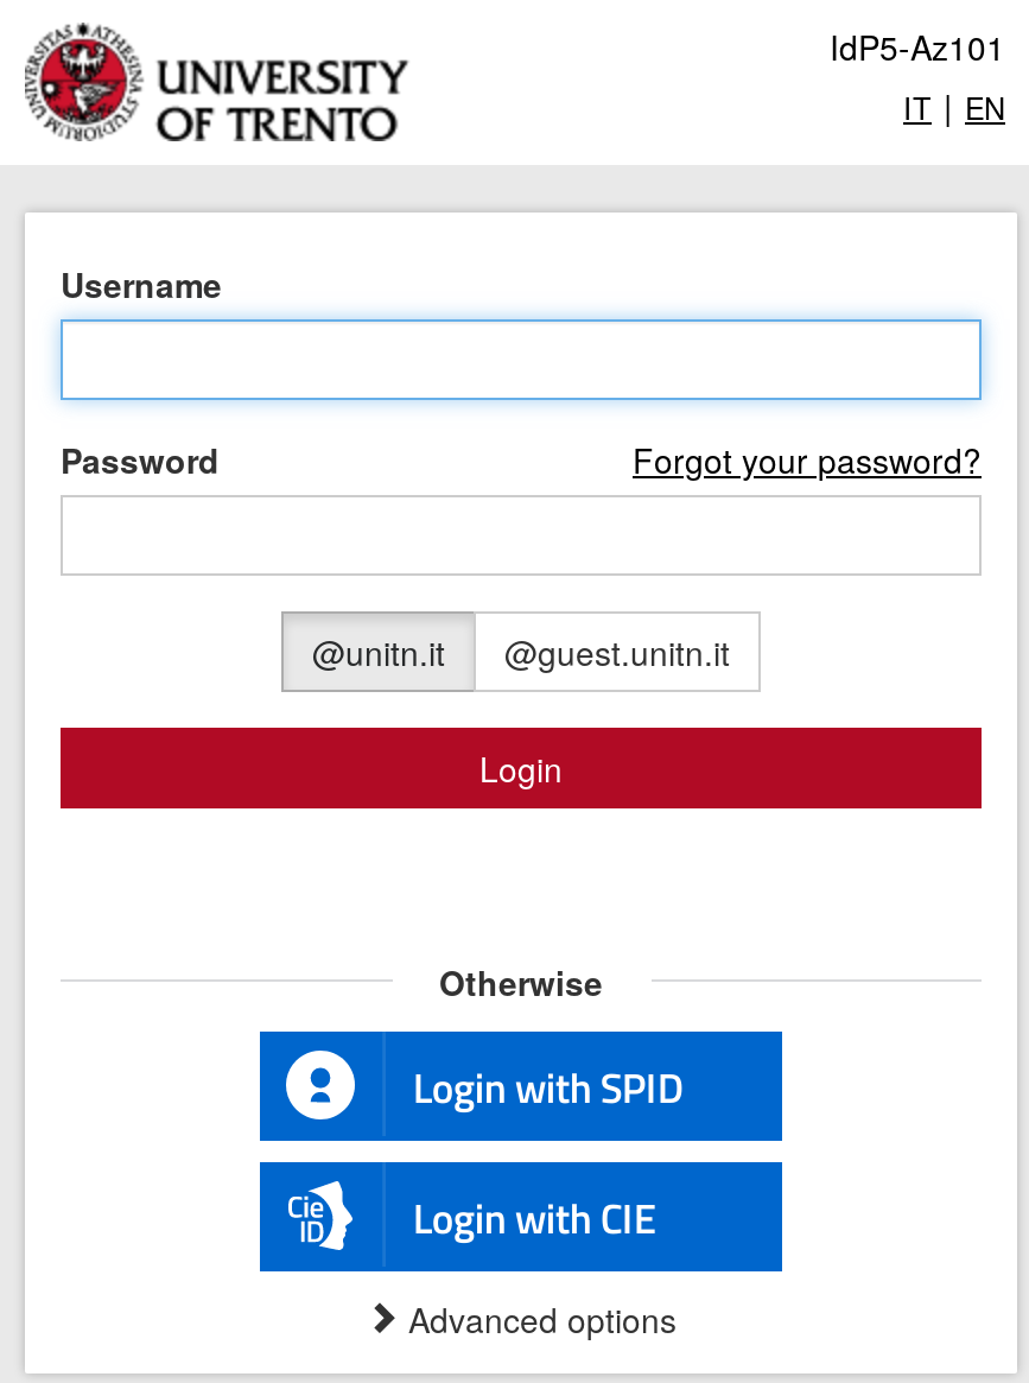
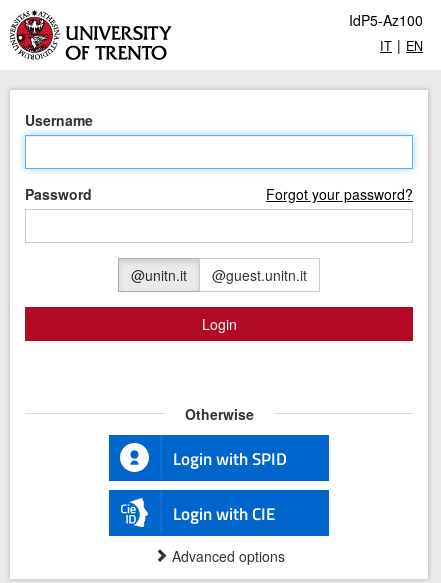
- IdP5-Az101
+ IdP5-Az100
